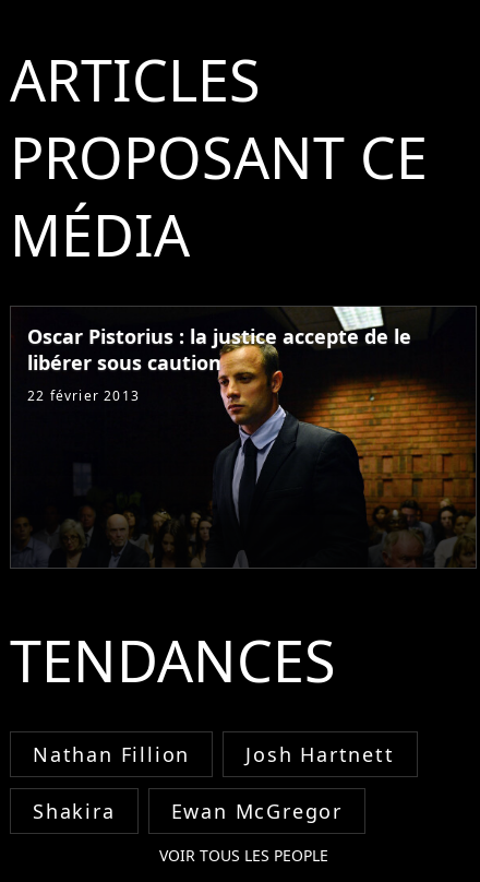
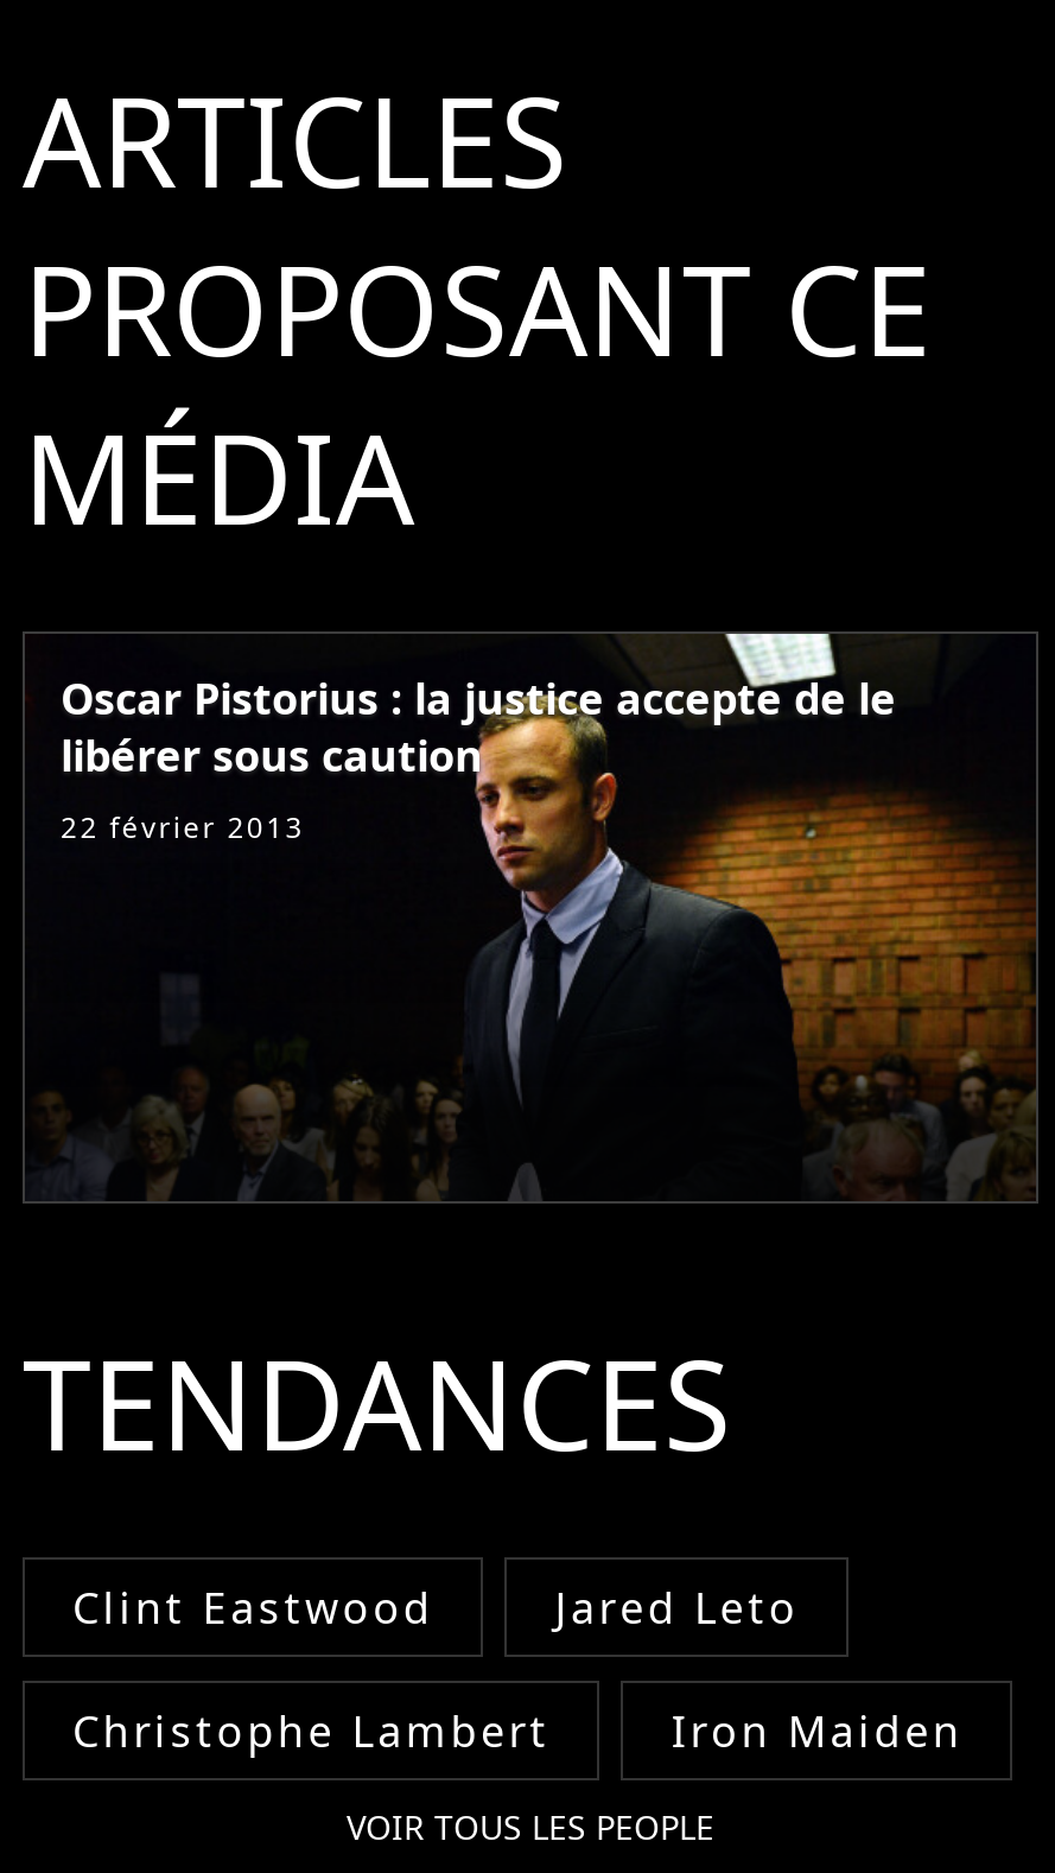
- Nathan Fillion
- Josh Hartnett
+ Clint Eastwood
+ Jared Leto

- Shakira
- Ewan McGregor
+ Christophe Lambert
+ Iron Maiden
